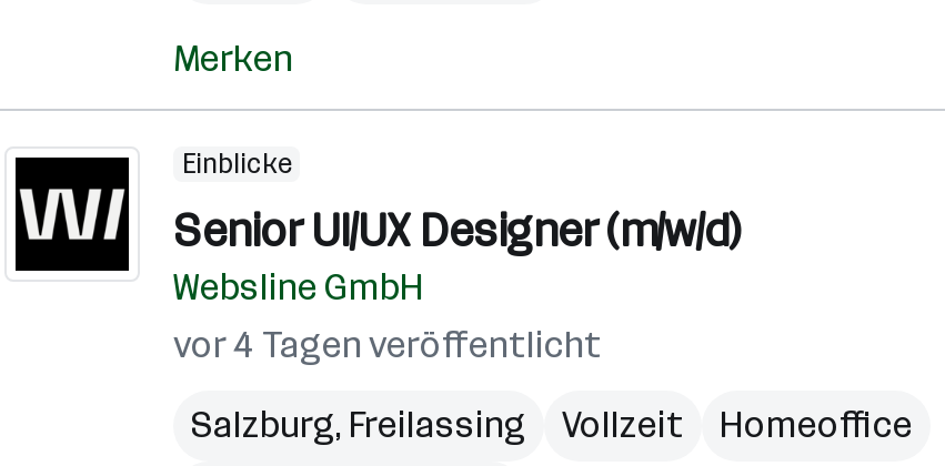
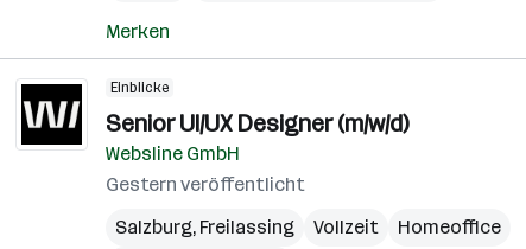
- vor 4 Tagen veröffentlicht
+ Gestern veröffentlicht
